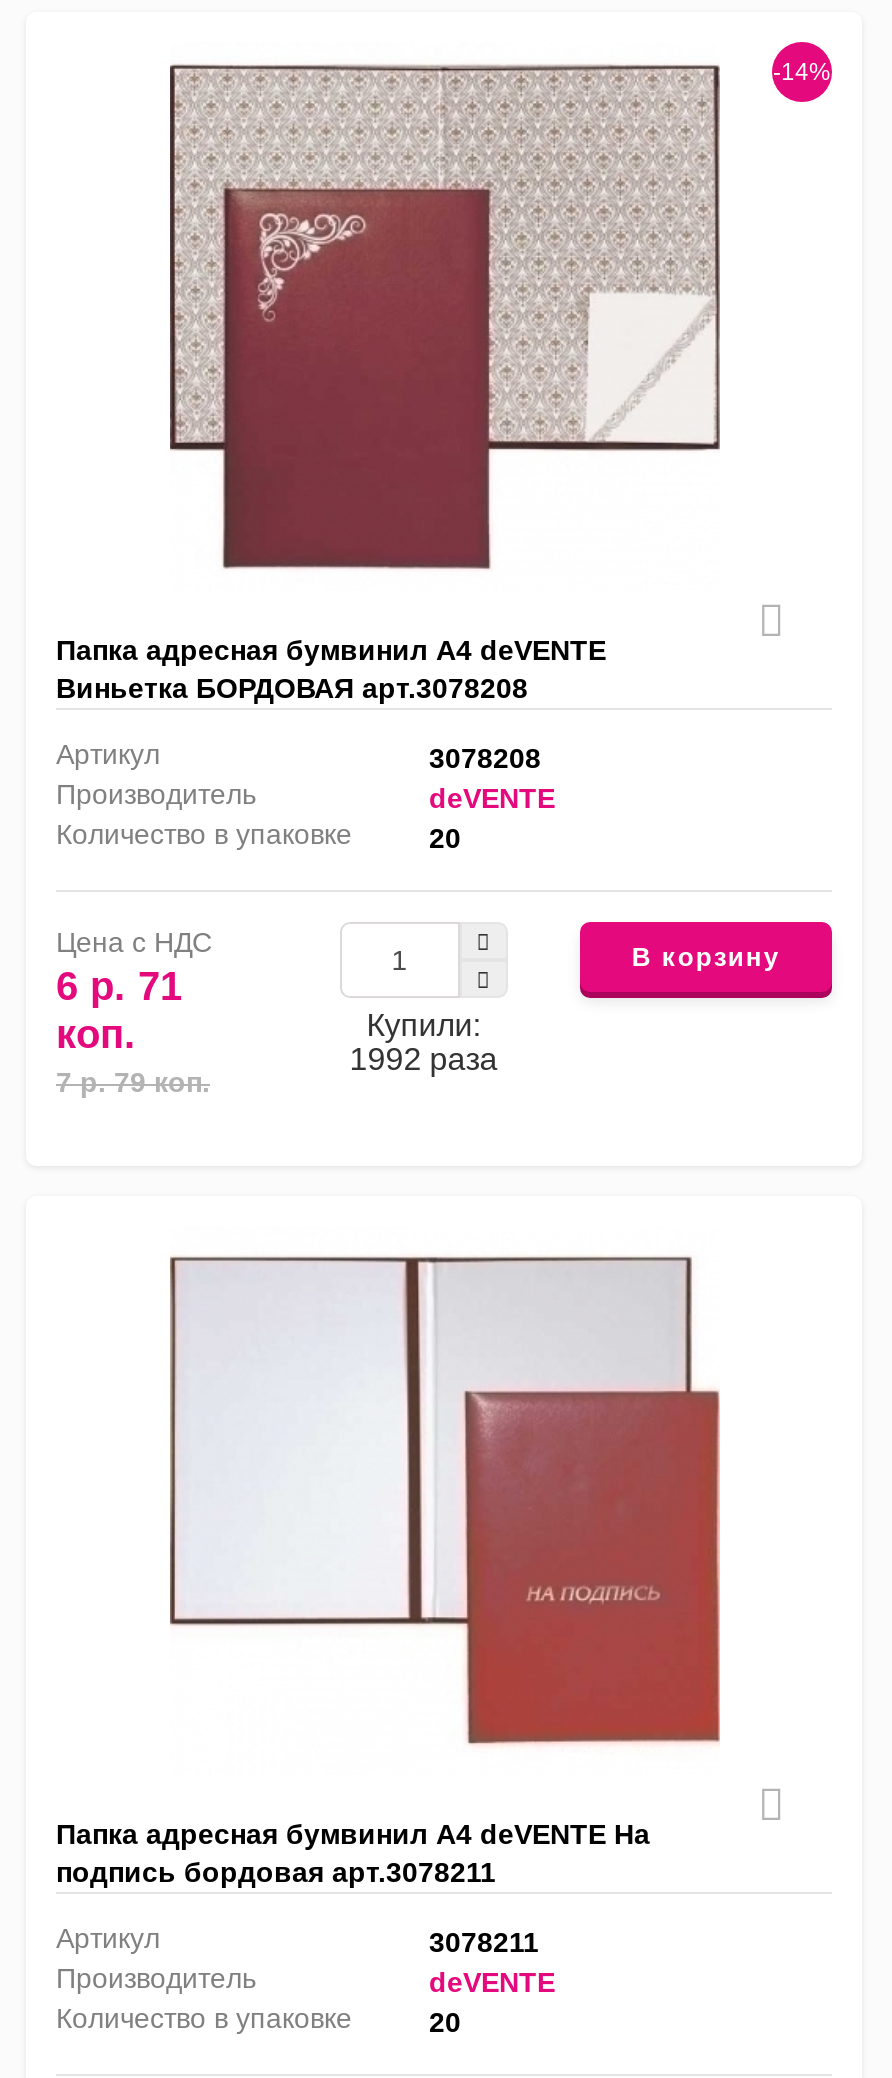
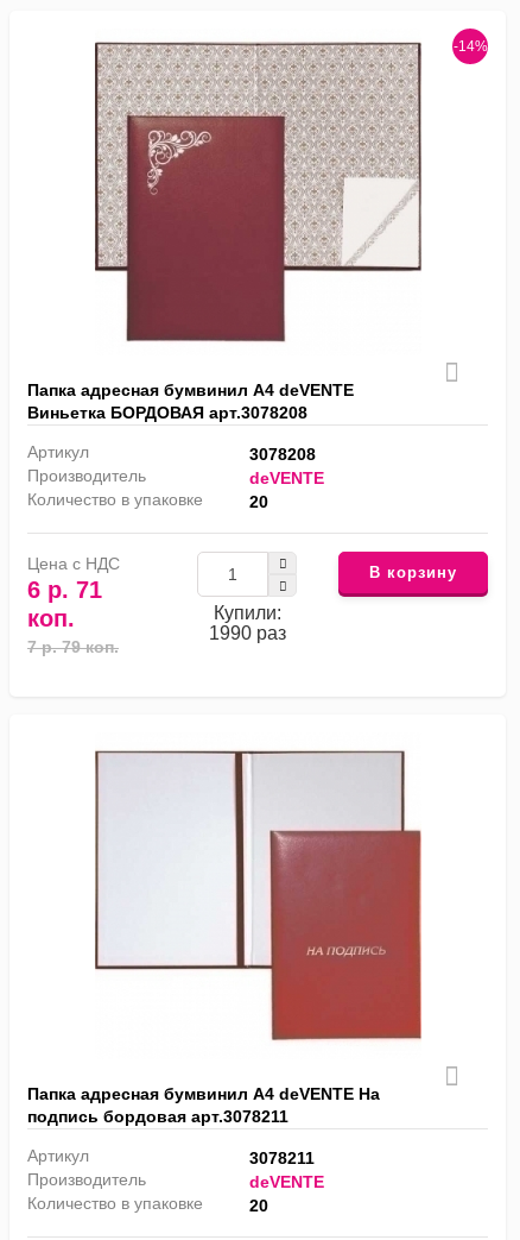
- 1992 раза
+ 1990 раз
